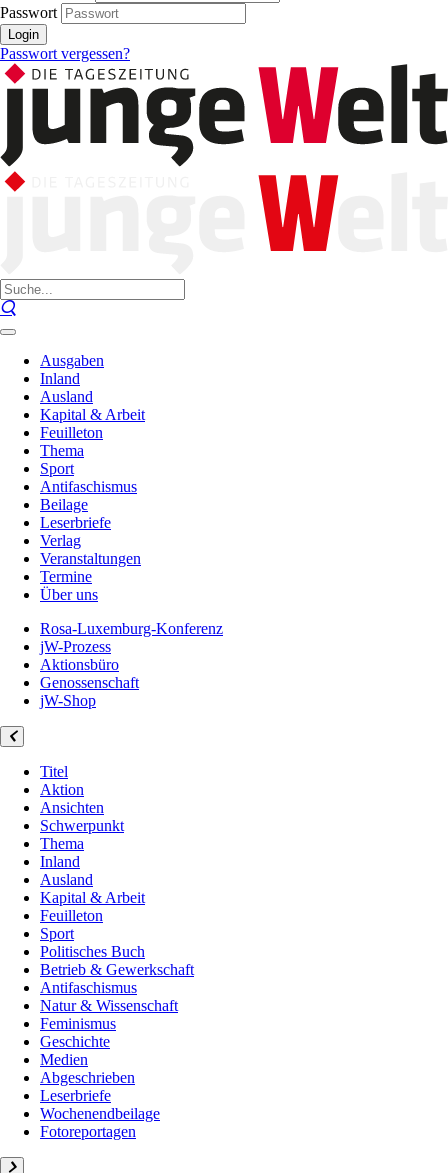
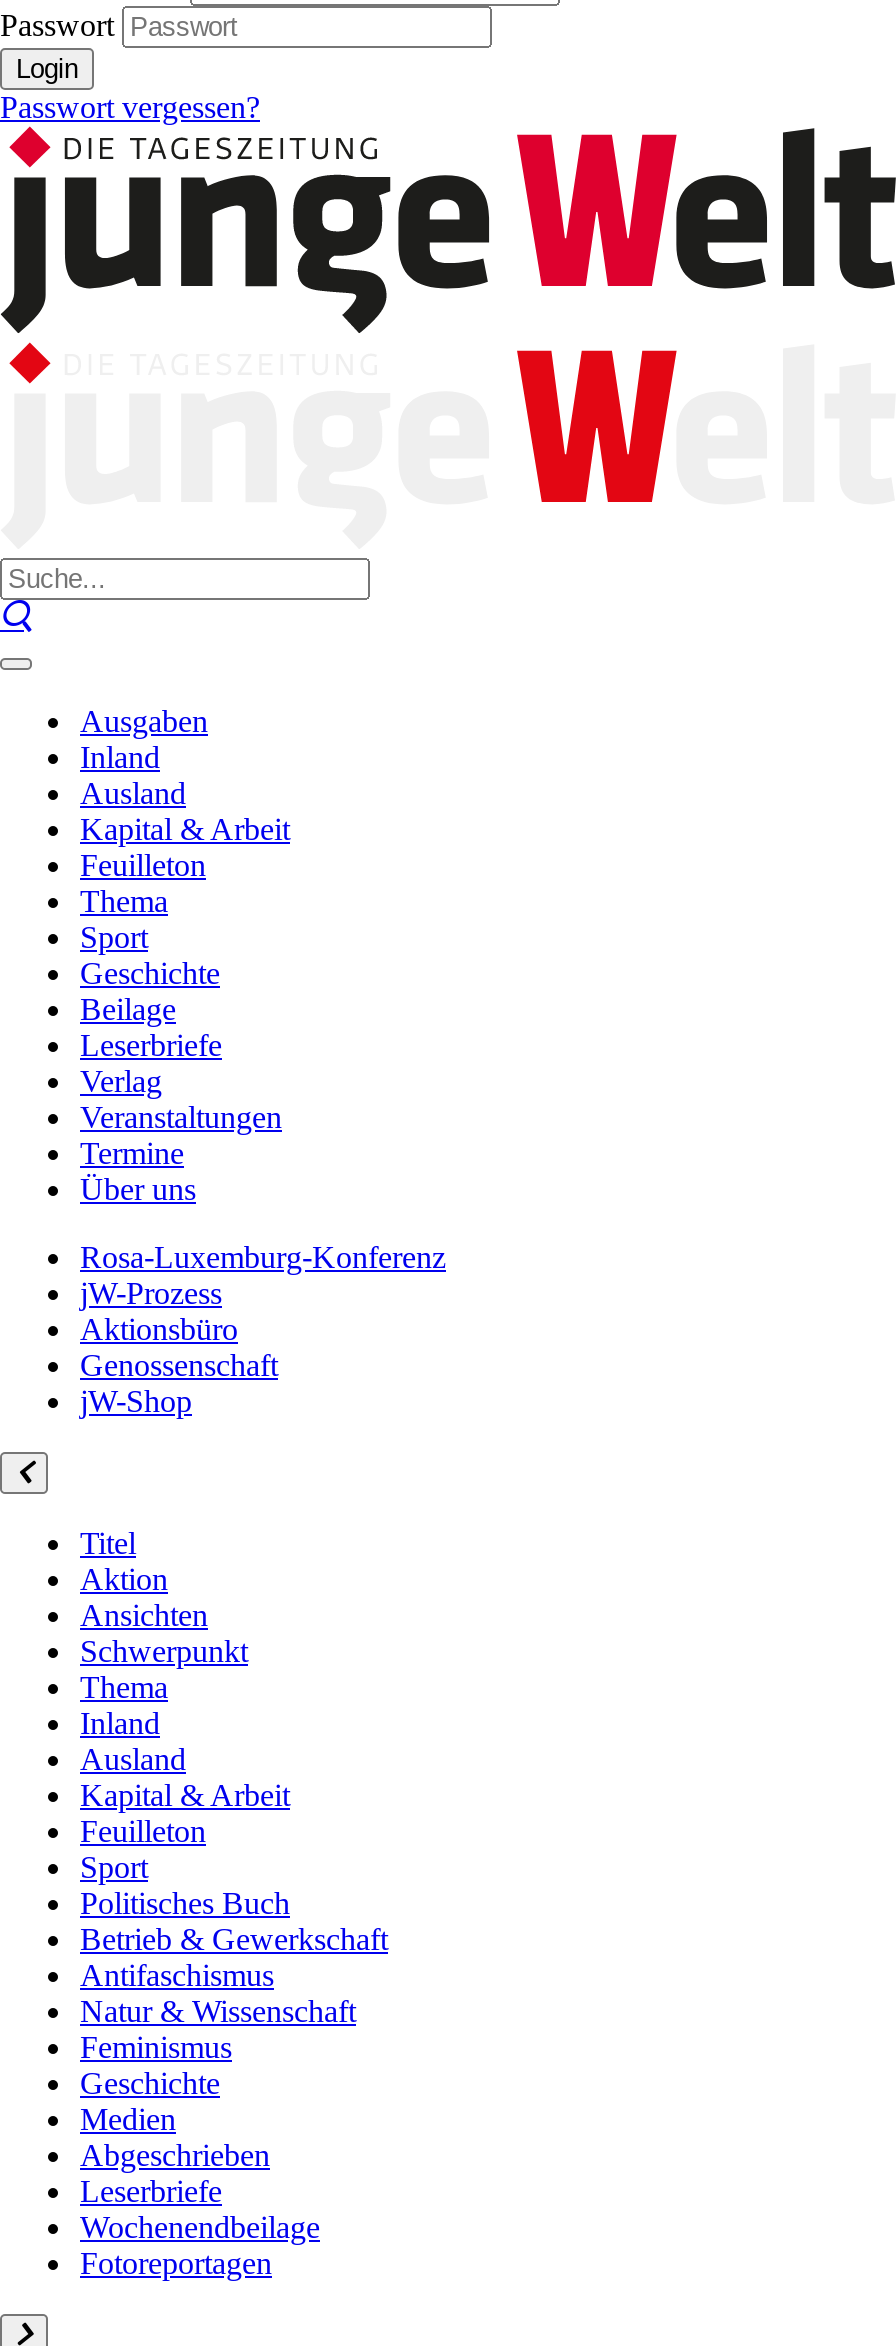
- Antifaschismus
+ Geschichte
